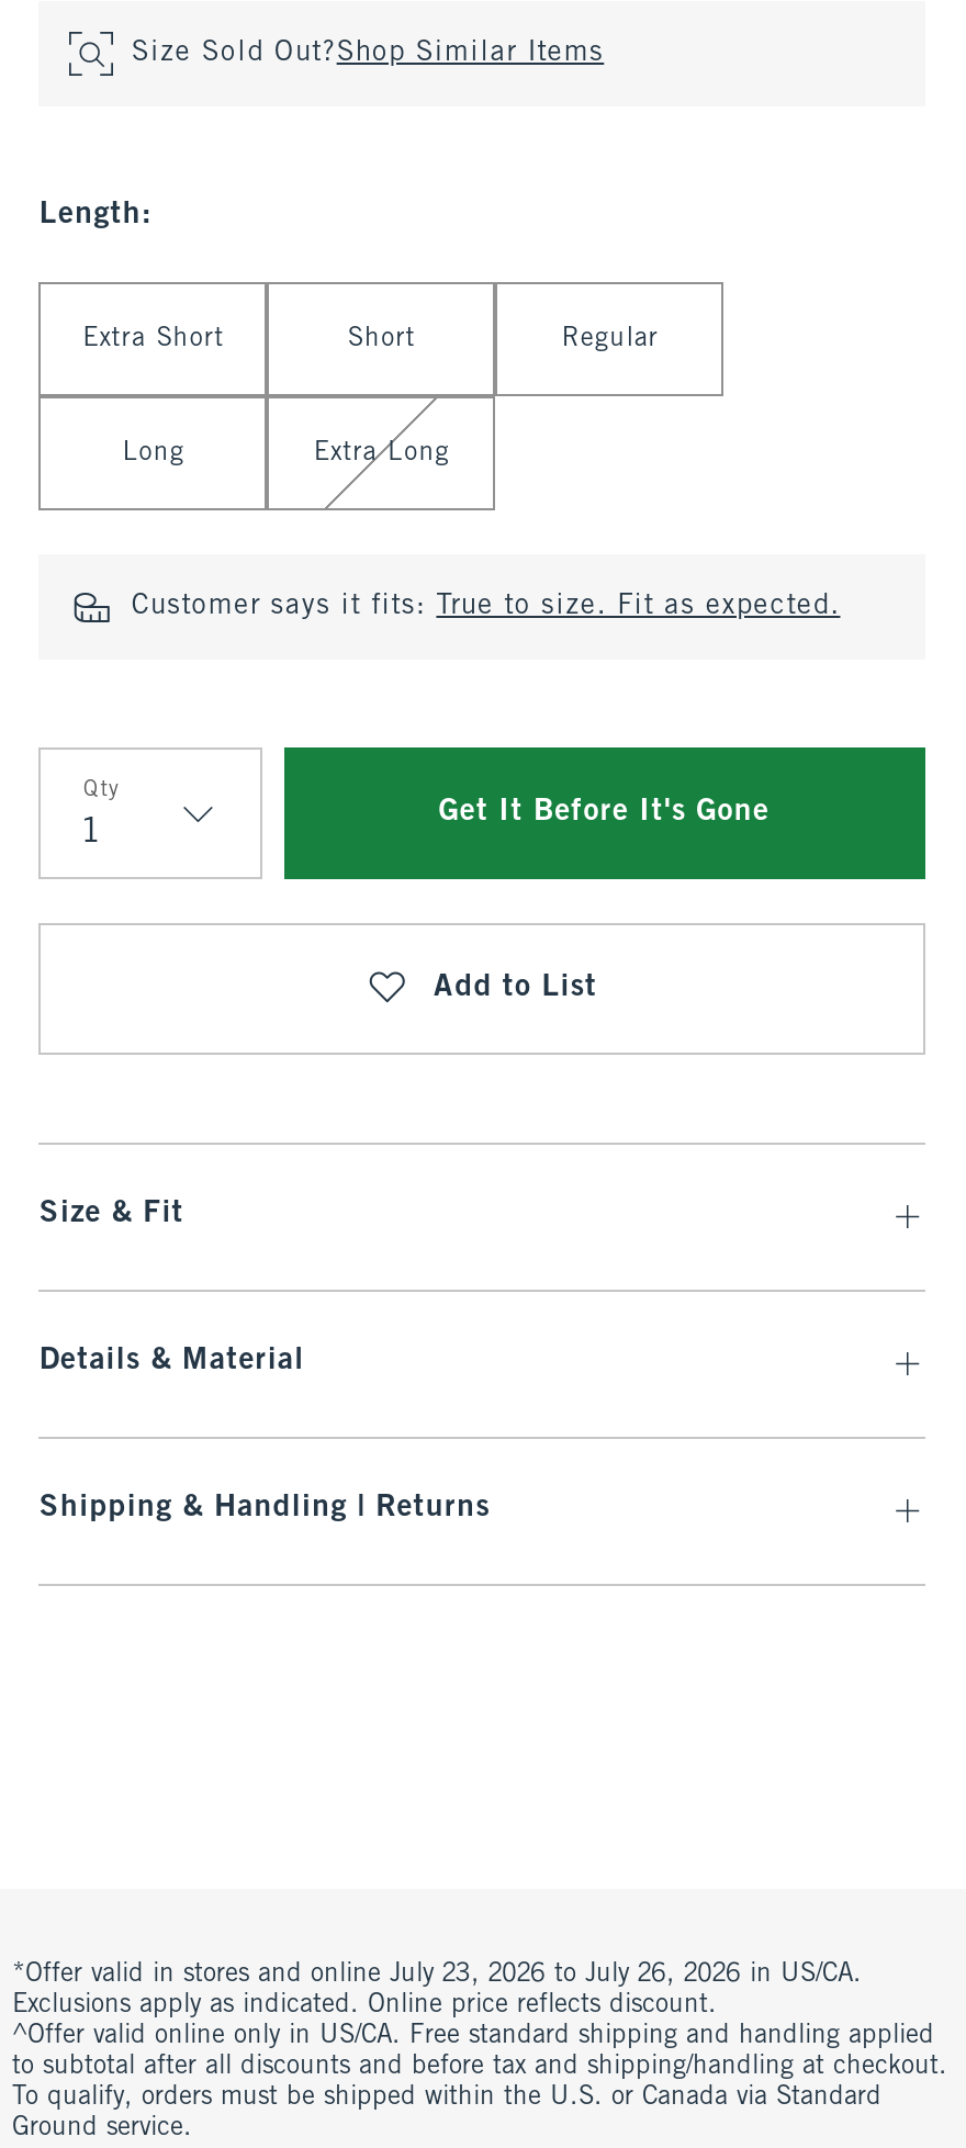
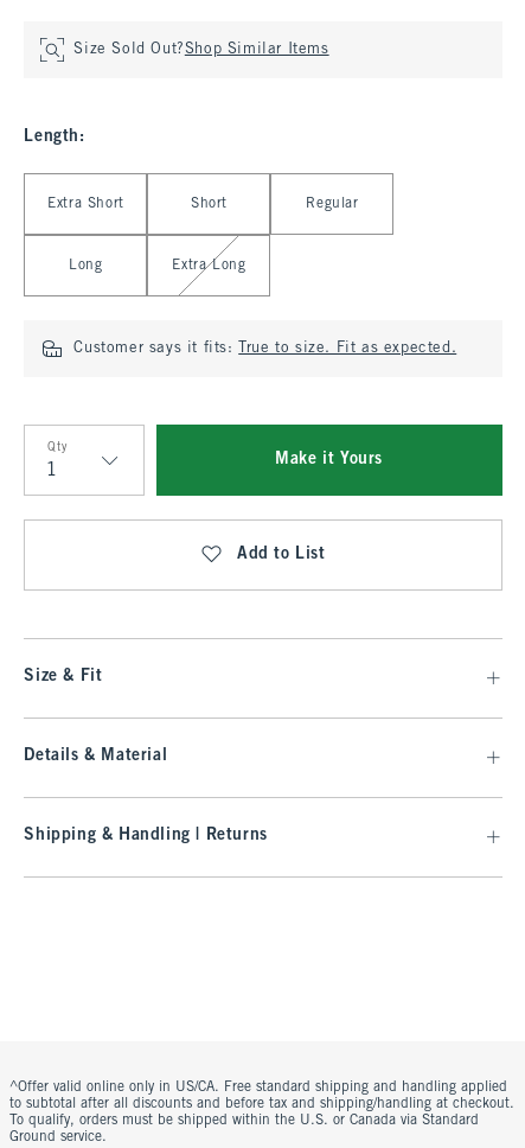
- Get It Before It's Gone
+ Make it Yours

- *Offer valid in stores and online July 23, 2026 to July 26, 2026 in US/CA.
- Exclusions apply as indicated. Online price reflects discount.
